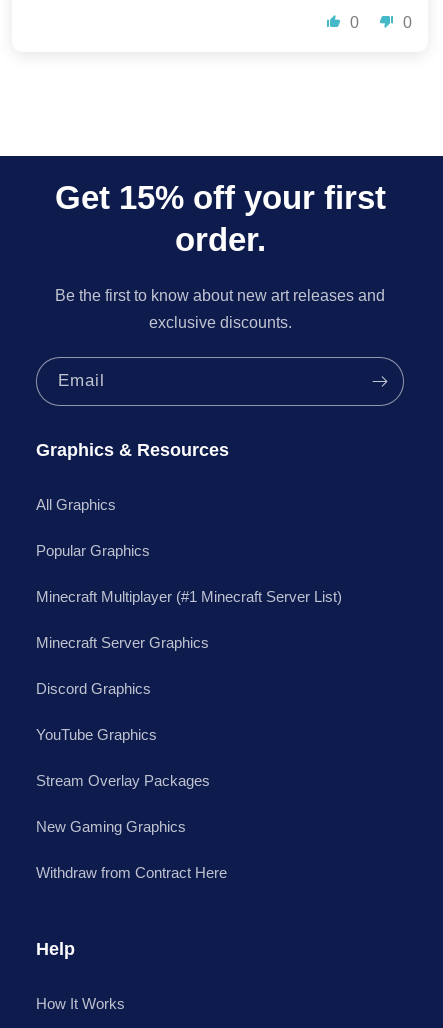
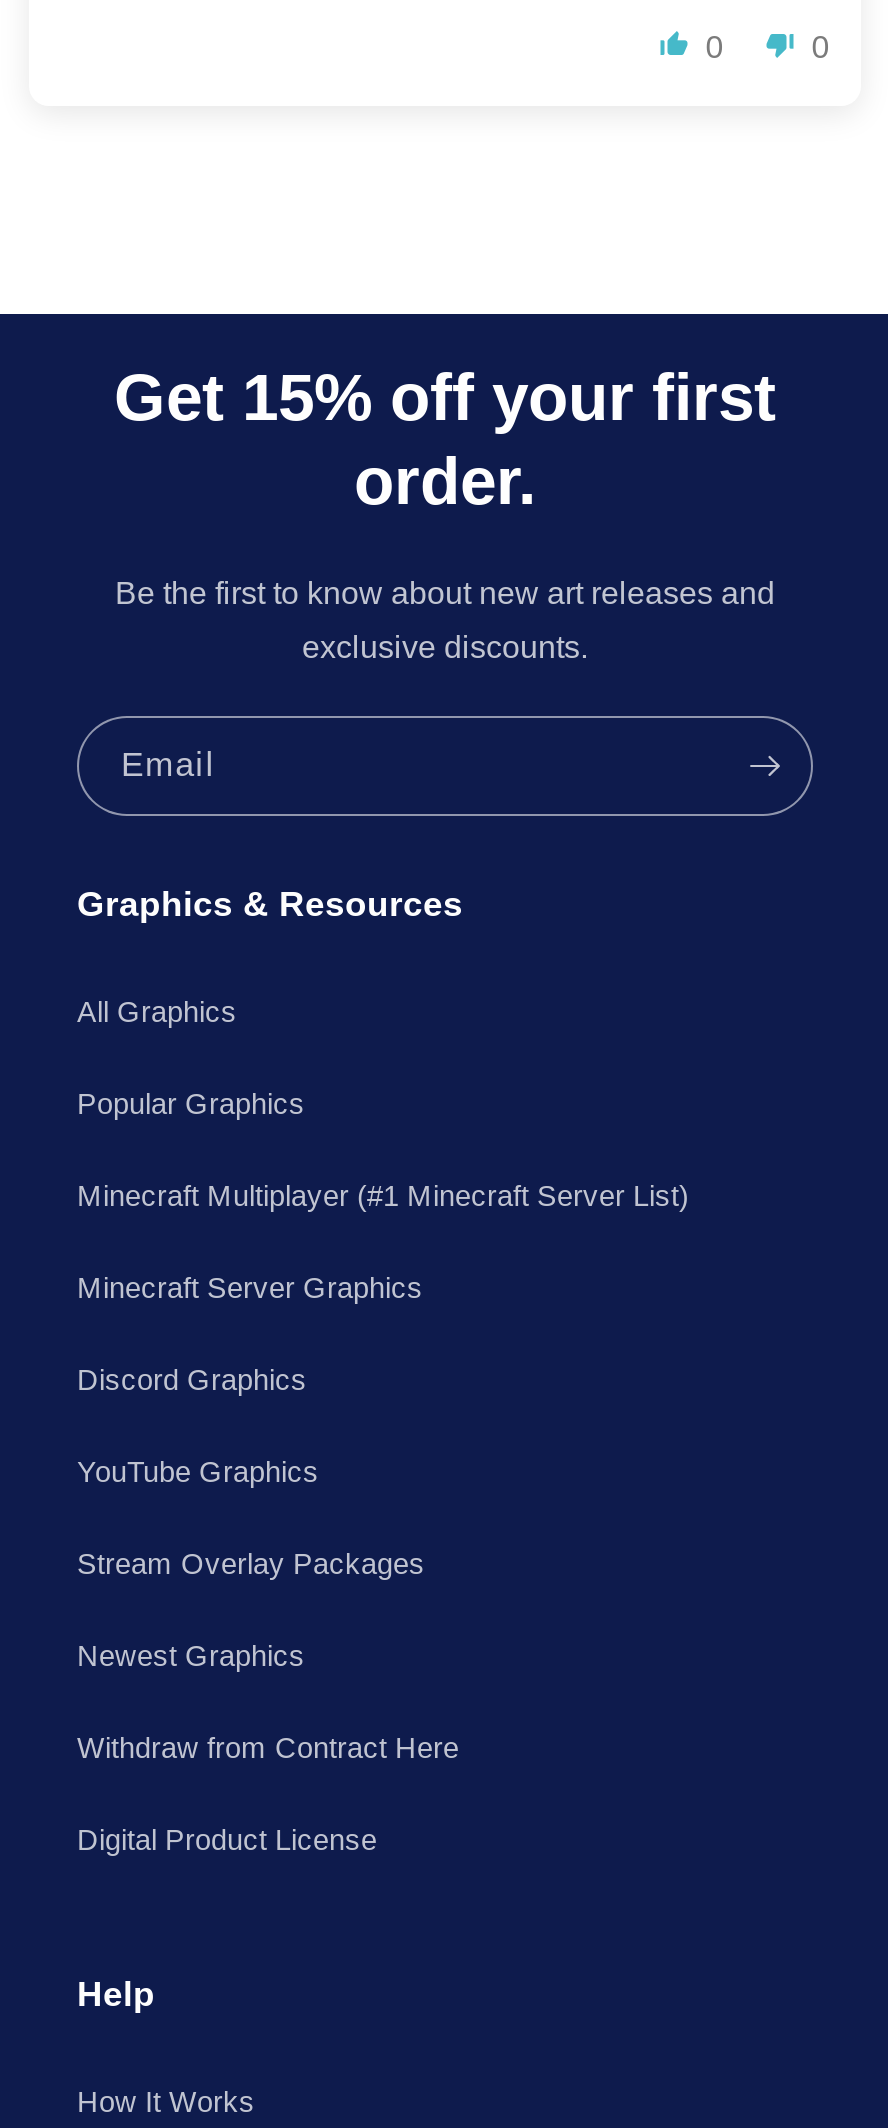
- New Gaming Graphics
+ Newest Graphics

+ Digital Product License
